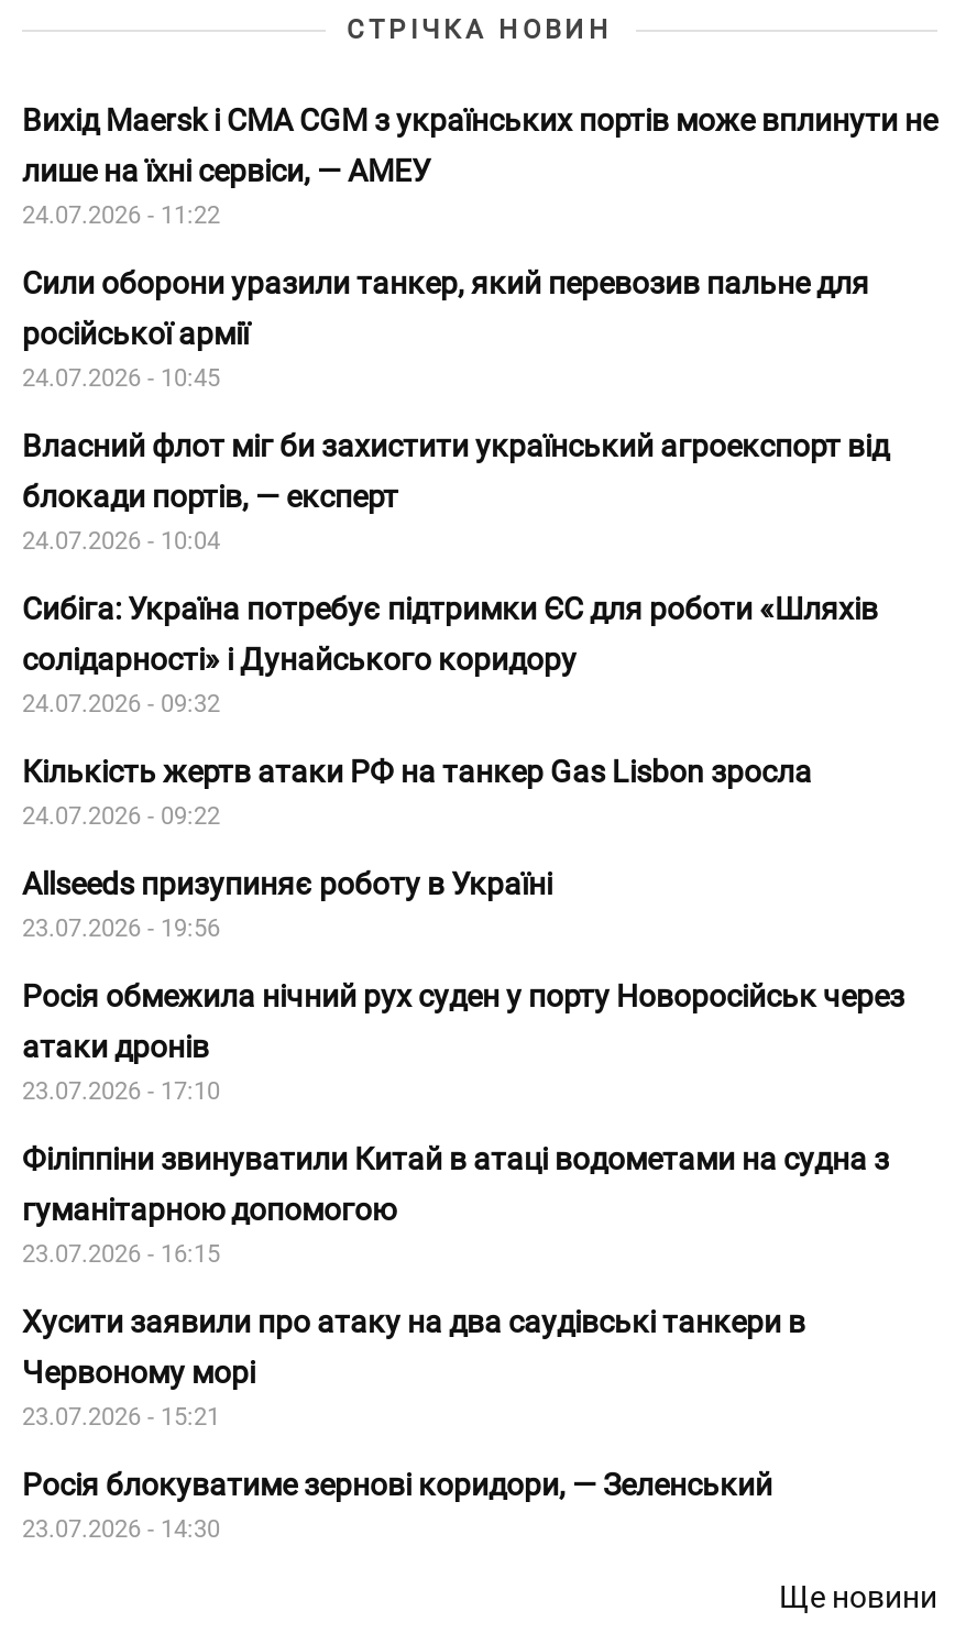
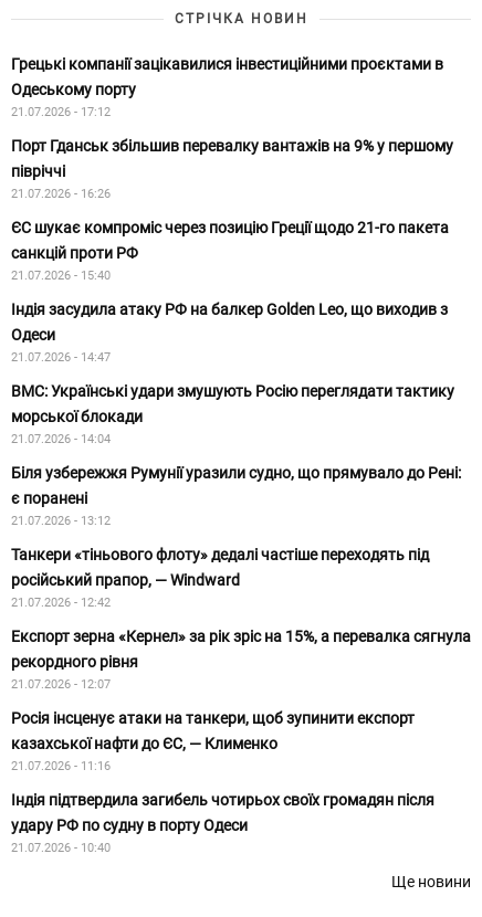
- Вихід Maersk і CMA CGM з українських портів може вплинути не
- лише на їхні сервіси, — АМЕУ
- 24.07.2026 - 11:22
+ Грецькі компанії зацікавилися інвестиційними проєктами в
+ Одеському порту
+ 21.07.2026 - 17:12

- Сили оборони уразили танкер, який перевозив пальне для
- російської армії
- 24.07.2026 - 10:45
+ Порт Гданськ збільшив перевалку вантажів на 9% у першому
+ півріччі
+ 21.07.2026 - 16:26

- Власний флот міг би захистити український агроекспорт від
- блокади портів, — експерт
- 24.07.2026 - 10:04
+ ЄС шукає компроміс через позицію Греції щодо 21-го пакета
+ санкцій проти РФ
+ 21.07.2026 - 15:40

- Cибіга: Україна потребує підтримки ЄС для роботи «Шляхів
- солідарності» і Дунайського коридору
- 24.07.2026 - 09:32
+ Індія засудила атаку РФ на балкер Golden Leo, що виходив з
+ Одеси
+ 21.07.2026 - 14:47

- Кількість жертв атаки РФ на танкер Gas Lisbon зросла
- 24.07.2026 - 09:22
+ ВМС: Українські удари змушують Росію переглядати тактику
+ морської блокади
+ 21.07.2026 - 14:04

- Allseeds призупиняє роботу в Україні
- 23.07.2026 - 19:56
+ Біля узбережжя Румунії уразили судно, що прямувало до Рені:
+ є поранені
+ 21.07.2026 - 13:12

- Росія обмежила нічний рух суден у порту Новоросійськ через
- атаки дронів
- 23.07.2026 - 17:10
+ Танкери «тіньового флоту» дедалі частіше переходять під
+ російський прапор, — Windward
+ 21.07.2026 - 12:42

- Філіппіни звинуватили Китай в атаці водометами на судна з
- гуманітарною допомогою
- 23.07.2026 - 16:15
+ Експорт зерна «Кернел» за рік зріс на 15%, а перевалка сягнула
+ рекордного рівня
+ 21.07.2026 - 12:07

- Хусити заявили про атаку на два саудівські танкери в
- Червоному морі
- 23.07.2026 - 15:21
+ Росія інсценує атаки на танкери, щоб зупинити експорт
+ казахської нафти до ЄС, — Клименко
+ 21.07.2026 - 11:16

- Росія блокуватиме зернові коридори, — Зеленський
- 23.07.2026 - 14:30
+ Індія підтвердила загибель чотирьох своїх громадян після
+ удару РФ по судну в порту Одеси
+ 21.07.2026 - 10:40
